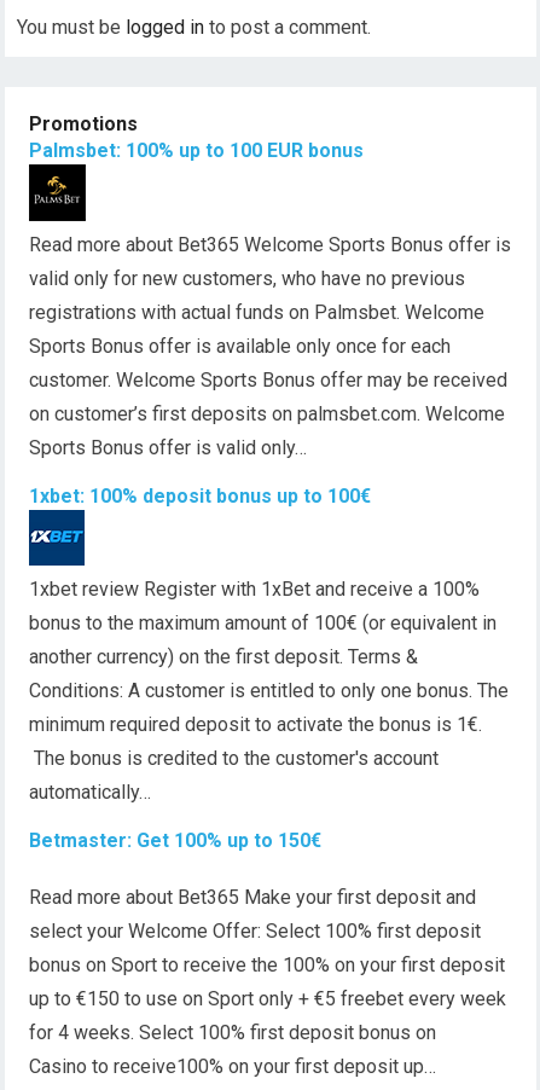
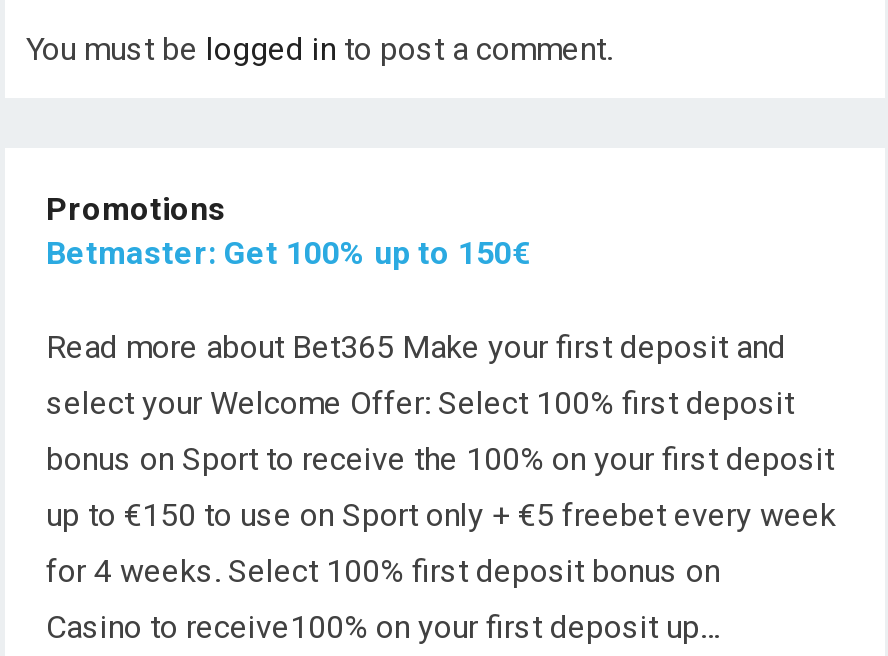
- Palmsbet: 100% up to 100 EUR bonus

- [image]
- Read more about Bet365 Welcome Sports Bonus offer is
- valid only for new customers, who have no previous
- registrations with actual funds on Palmsbet. Welcome
- Sports Bonus offer is available only once for each
- customer. Welcome Sports Bonus offer may be received
- on customer’s first deposits on palmsbet.com. Welcome
- Sports Bonus offer is valid only…
- 1xbet: 100% deposit bonus up to 100€

- [image]
- 1xbet review Register with 1xBet and receive a 100%
- bonus to the maximum amount of 100€ (or equivalent in
- another currency) on the first deposit. Terms &
- Conditions: A customer is entitled to only one bonus. The
- minimum required deposit to activate the bonus is 1€.
- The bonus is credited to the customer's account
- automatically…
